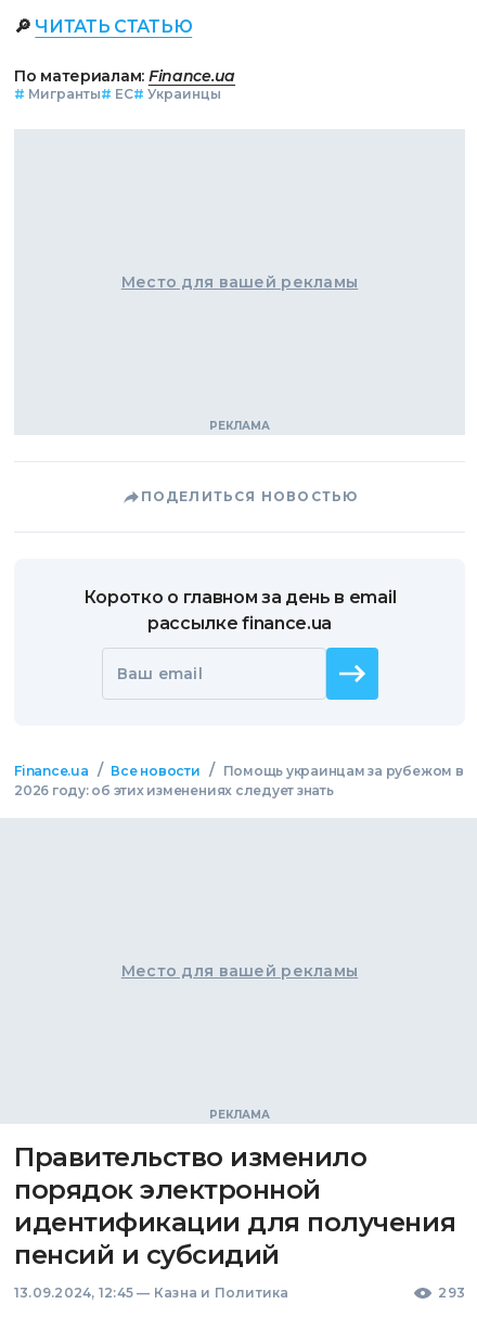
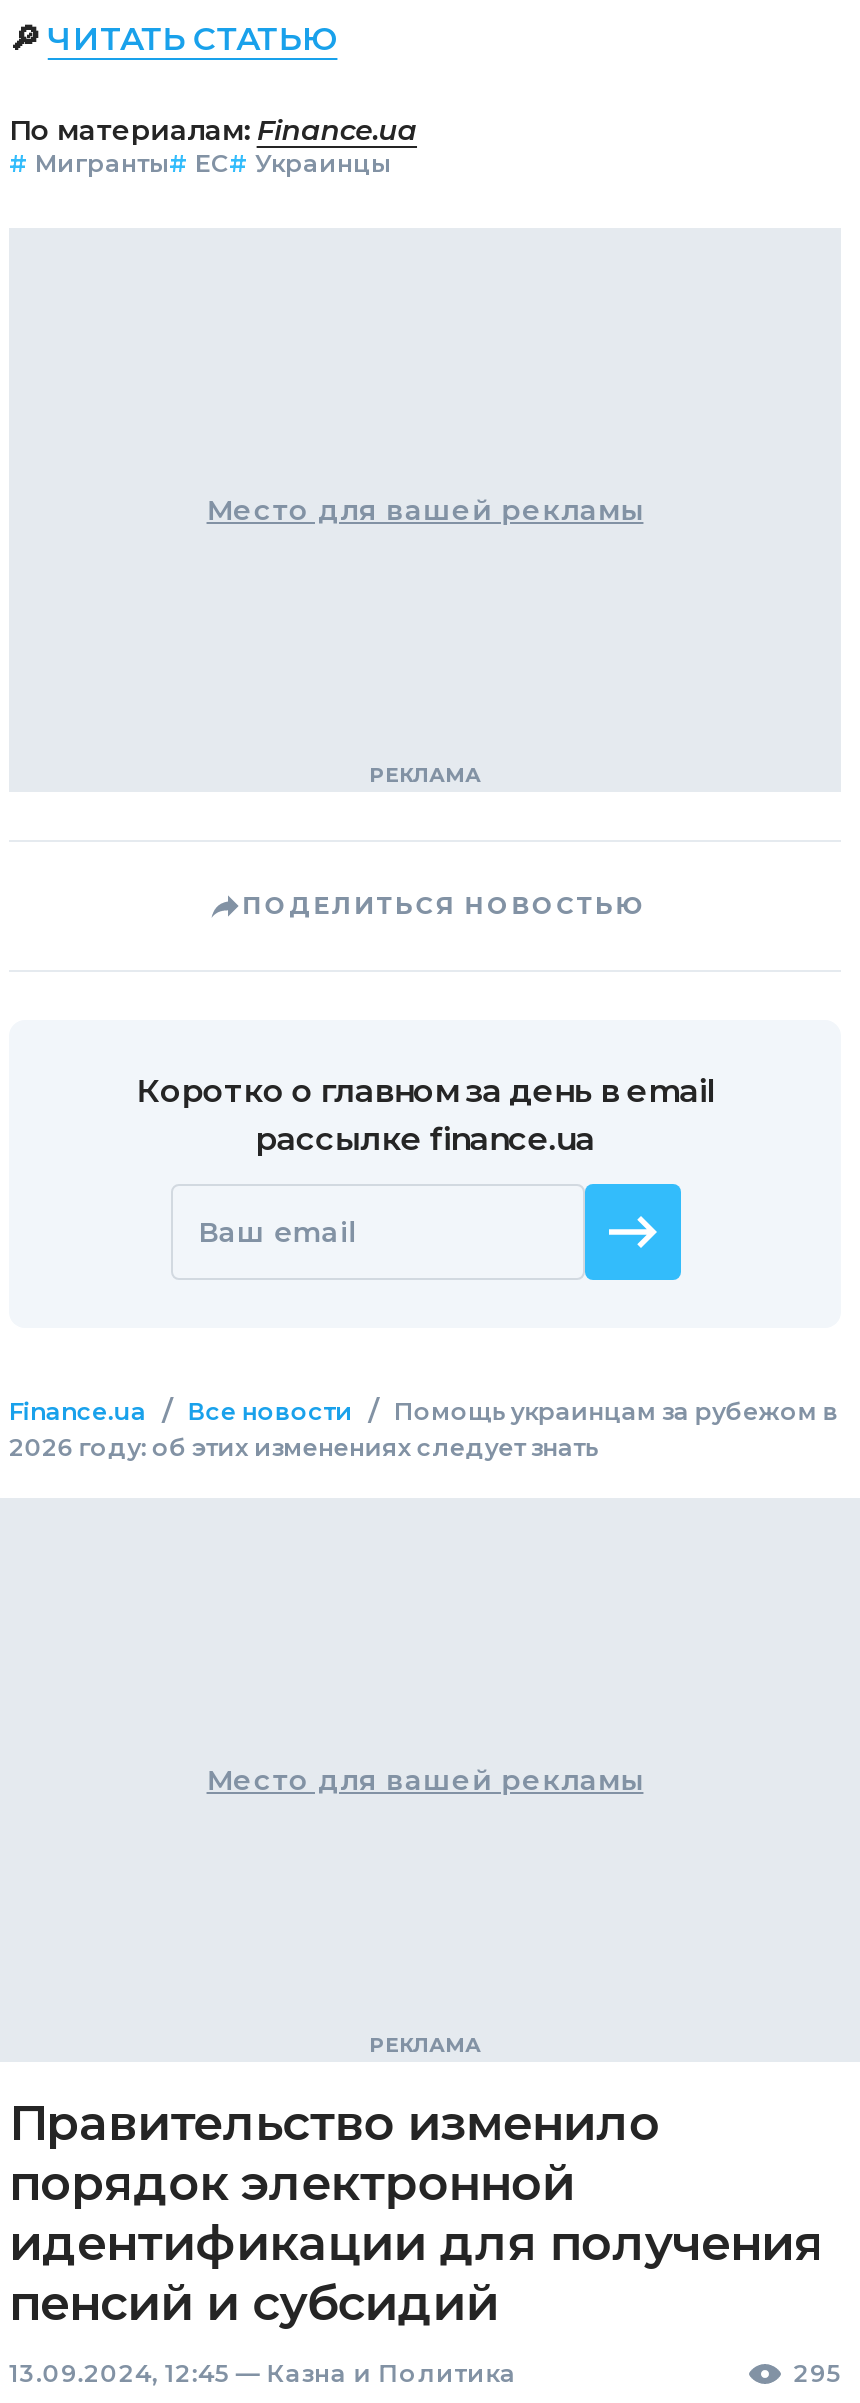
- 293
+ 295
